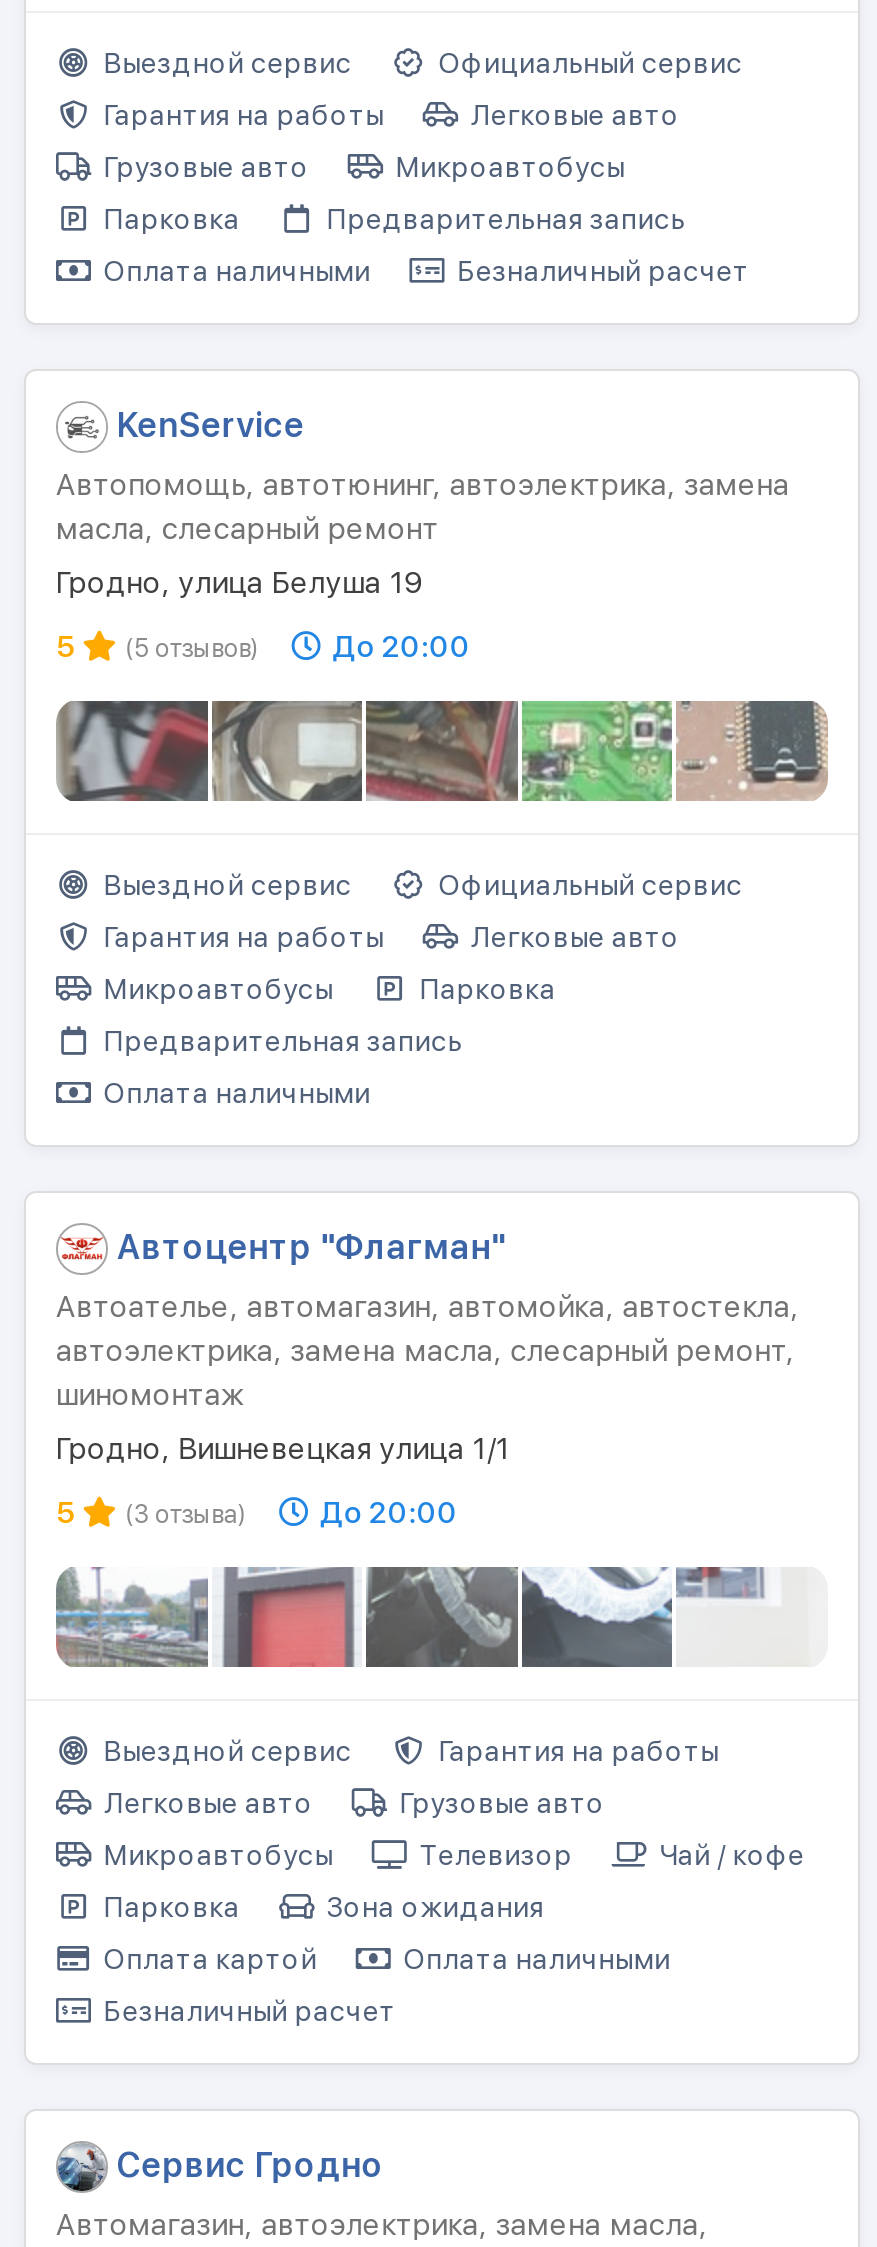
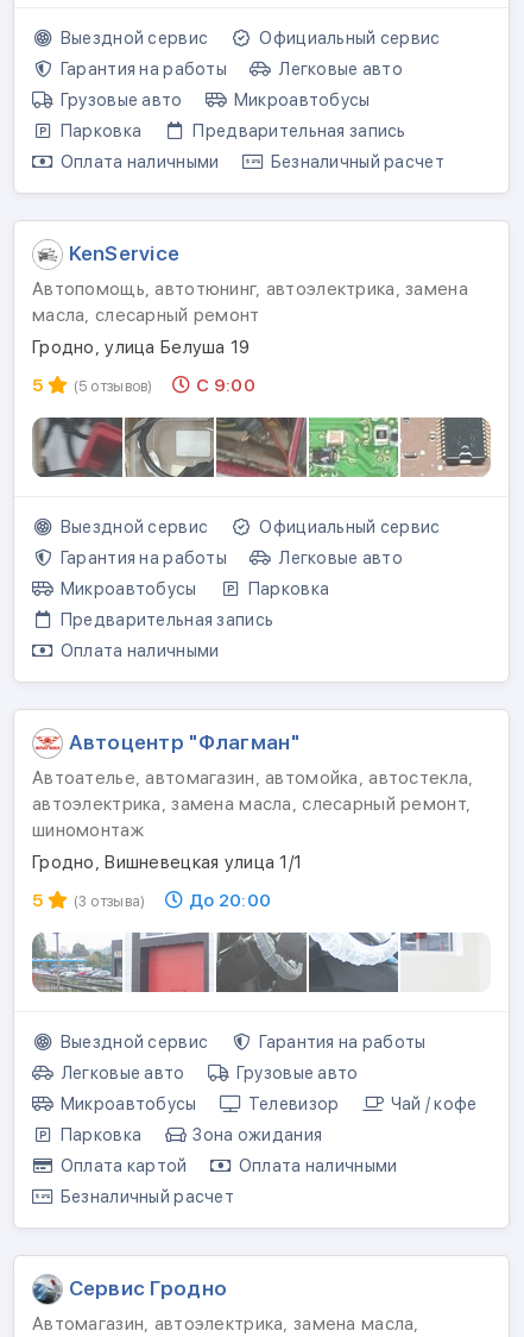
- До 20:00
+ С 9:00
